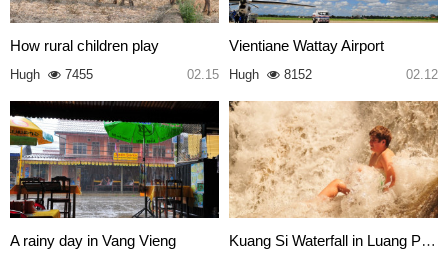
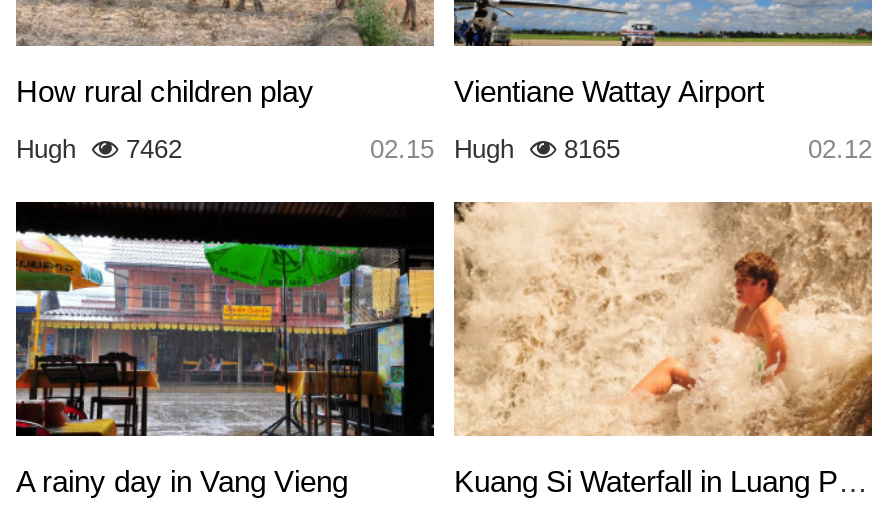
- Hugh 7455
+ Hugh 7462

- 02.15 Hugh 8152
+ 02.15 Hugh 8165
